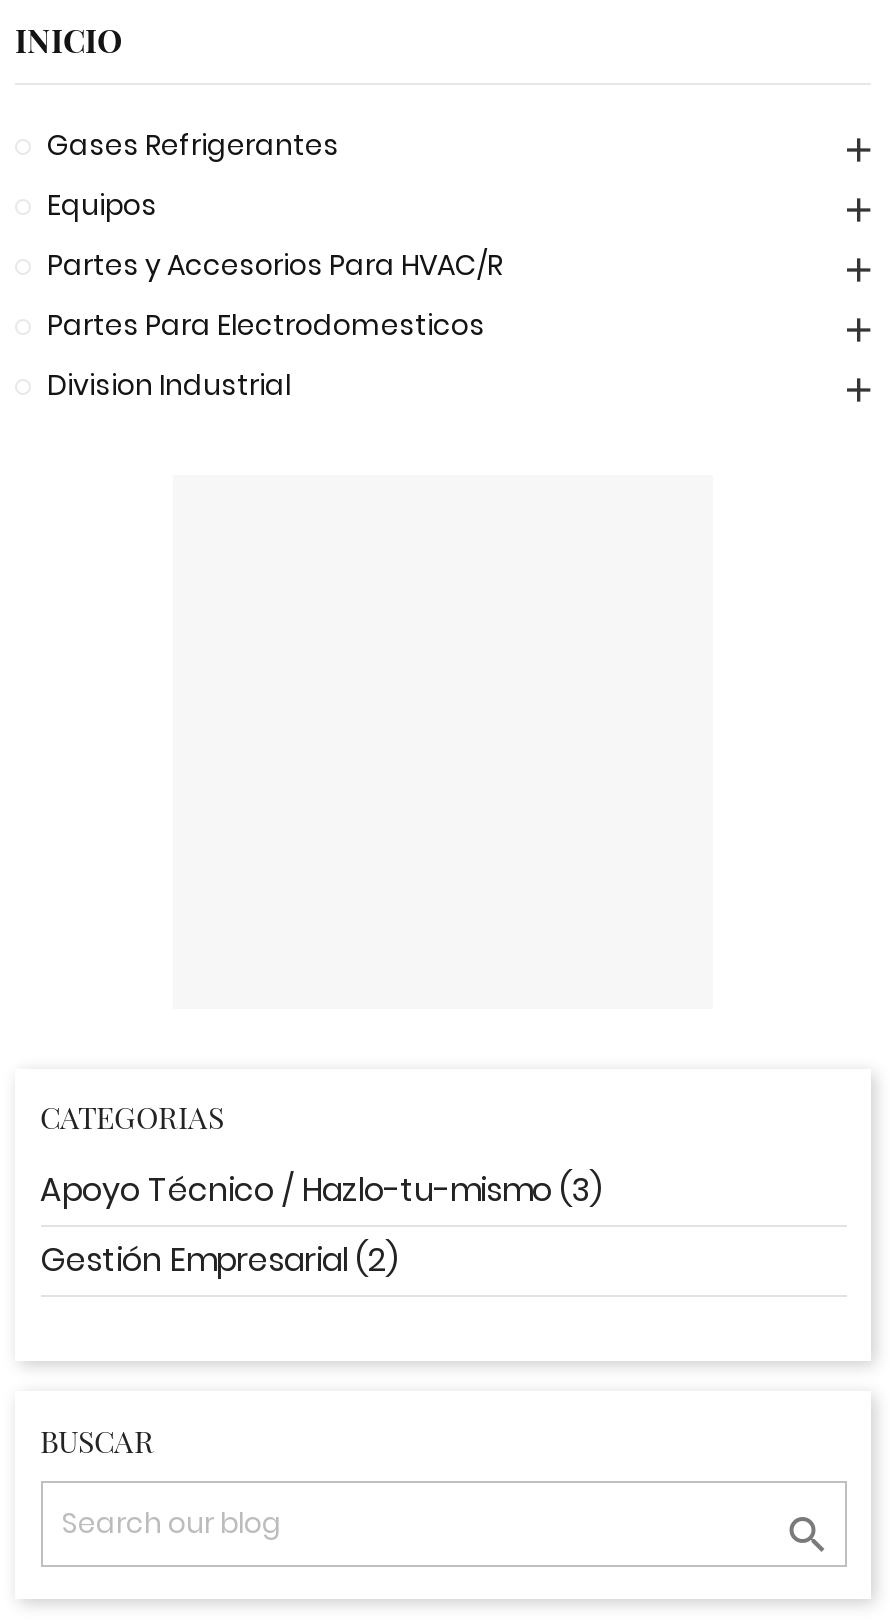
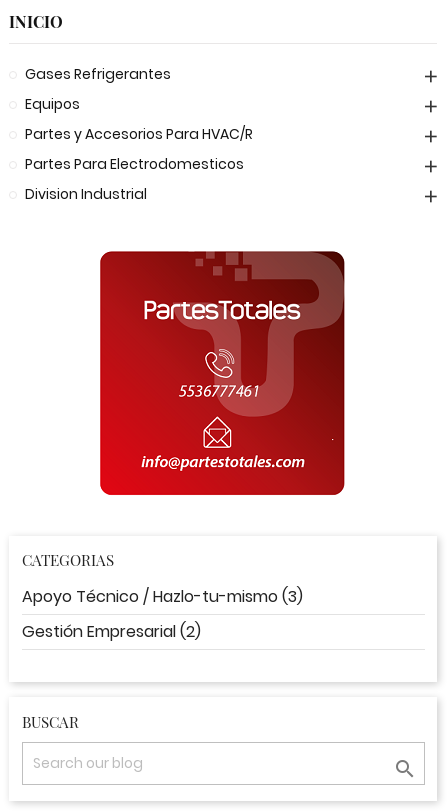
+ [image]
